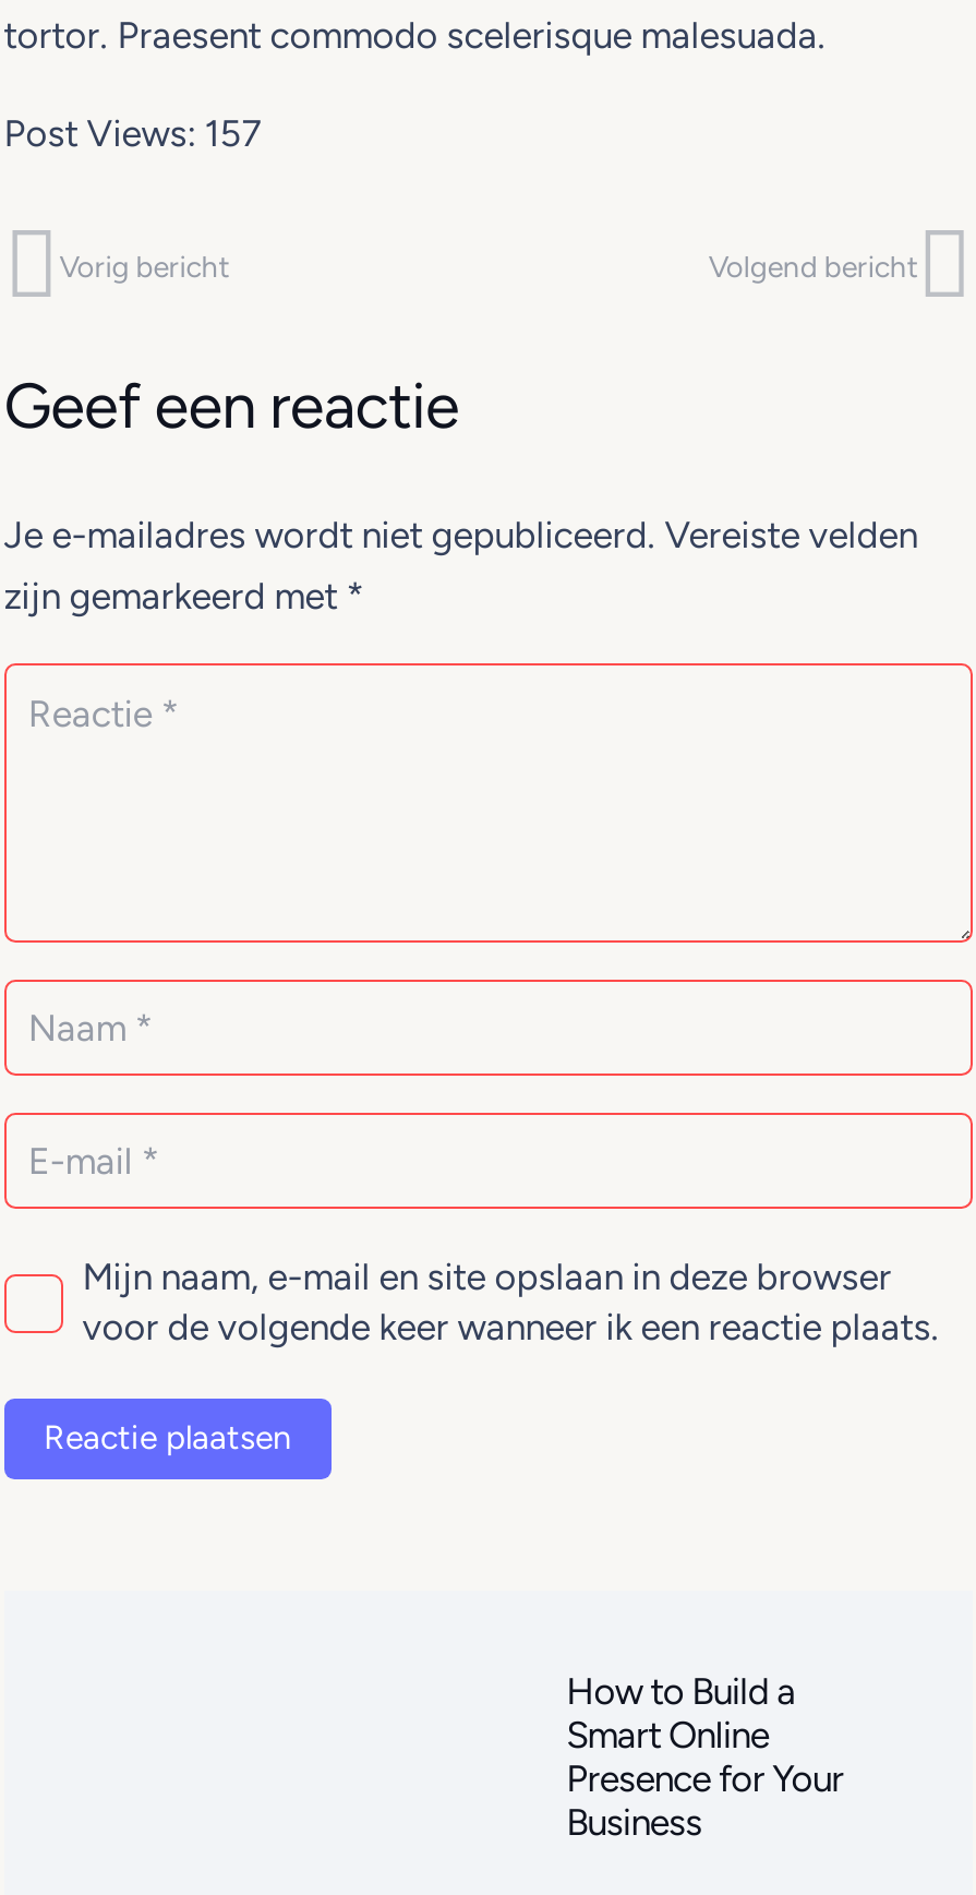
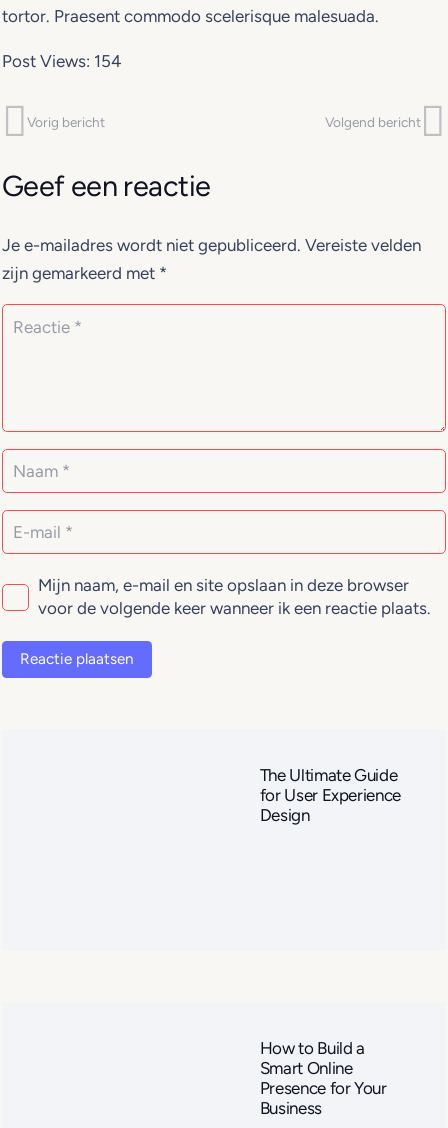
- Post Views: 157
+ Post Views: 154

+ The Ultimate Guide
+ for User Experience
+ Design
